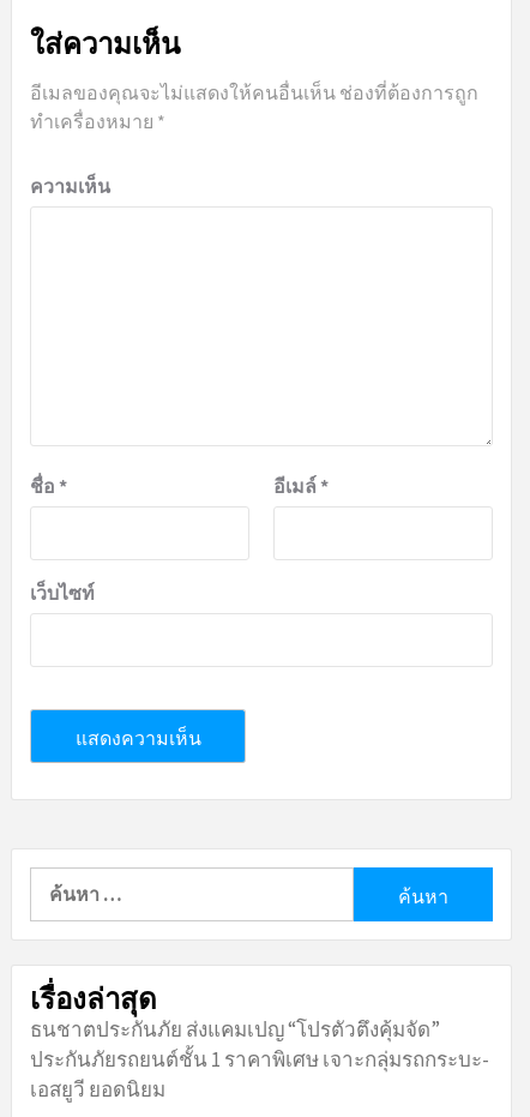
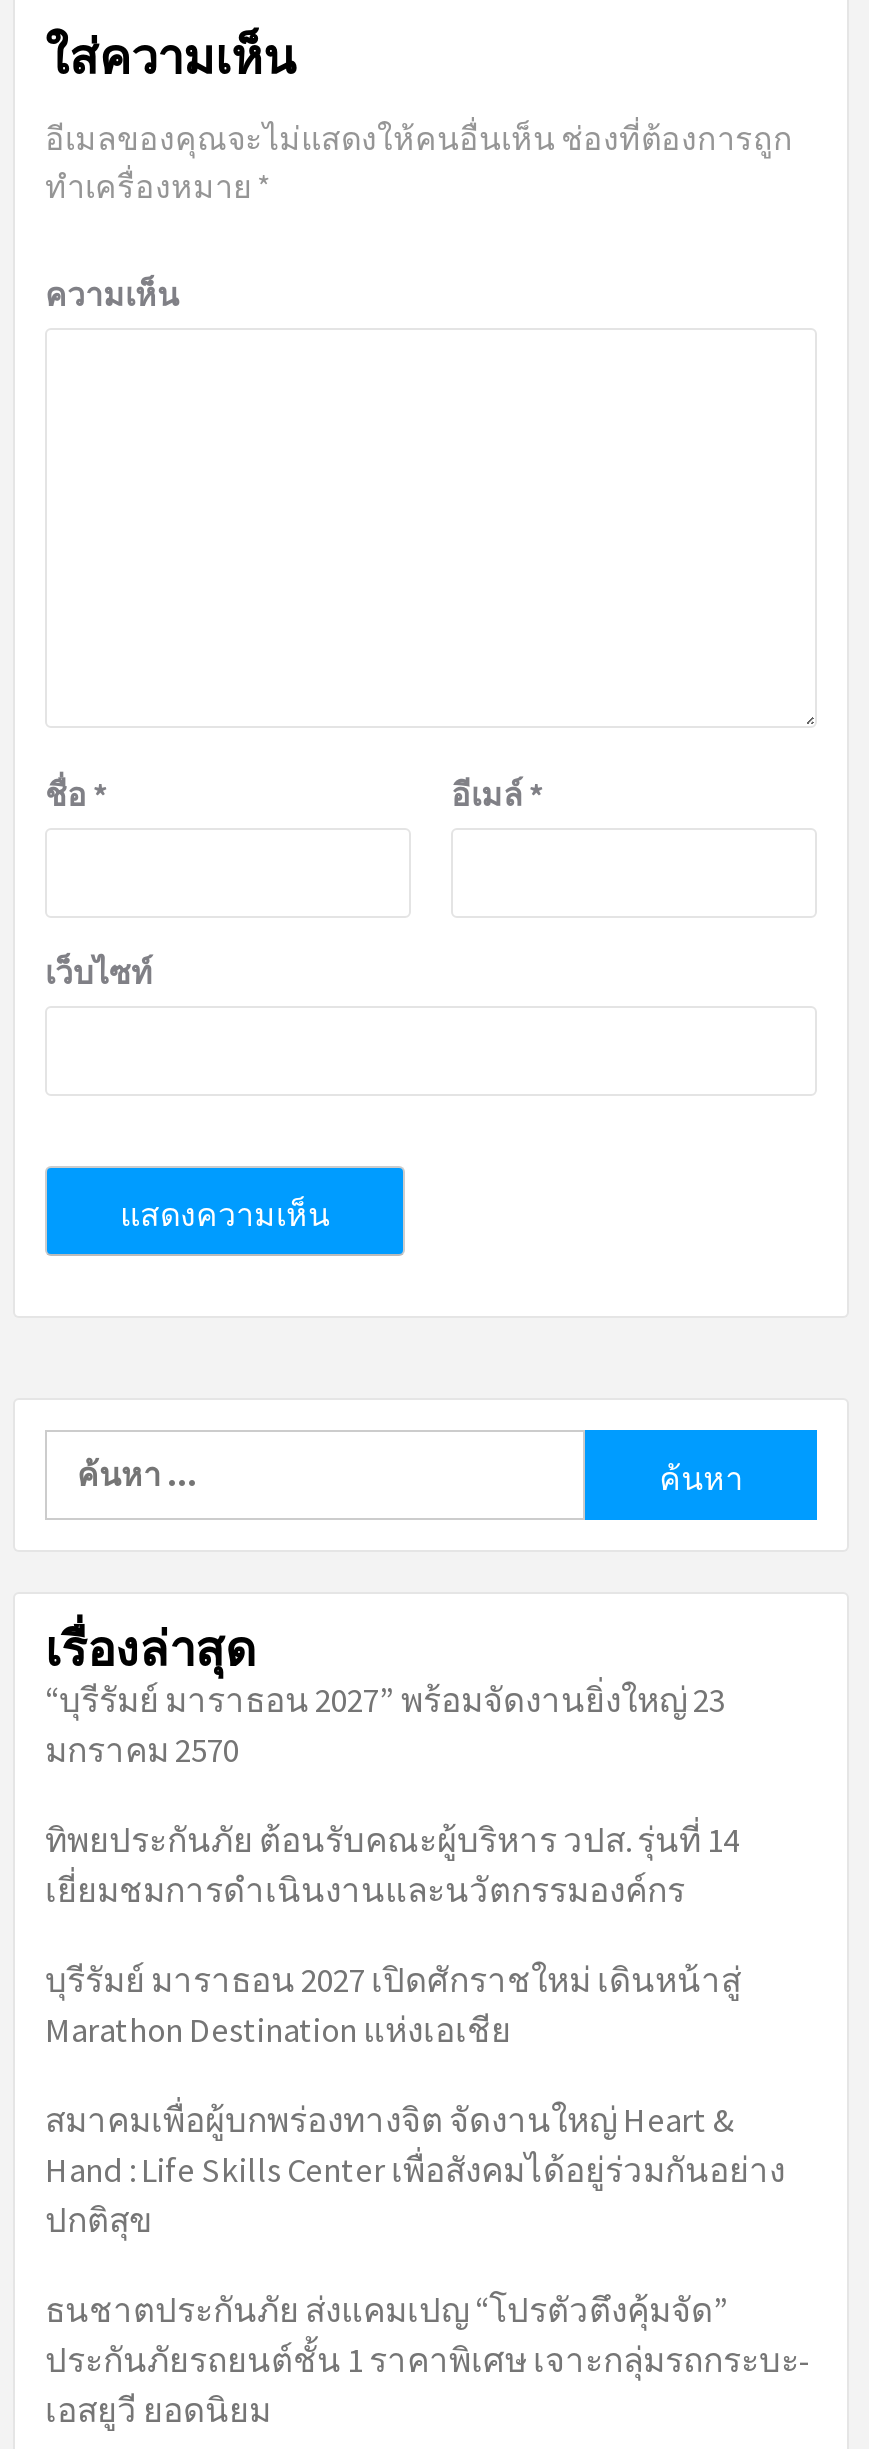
+ “บุรีรัมย์ มาราธอน 2027” พร้อมจัดงานยิ่งใหญ่ 23
+ มกราคม 2570
+ ทิพยประกันภัย ต้อนรับคณะผู้บริหาร วปส. รุ่นที่ 14
+ เยี่ยมชมการดำเนินงานและนวัตกรรมองค์กร
+ บุรีรัมย์ มาราธอน 2027 เปิดศักราชใหม่ เดินหน้าสู่
+ Marathon Destination แห่งเอเชีย
+ สมาคมเพื่อผู้บกพร่องทางจิต จัดงานใหญ่ Heart &
+ Hand : Life Skills Center เพื่อสังคมได้อยู่ร่วมกันอย่าง
+ ปกติสุข
